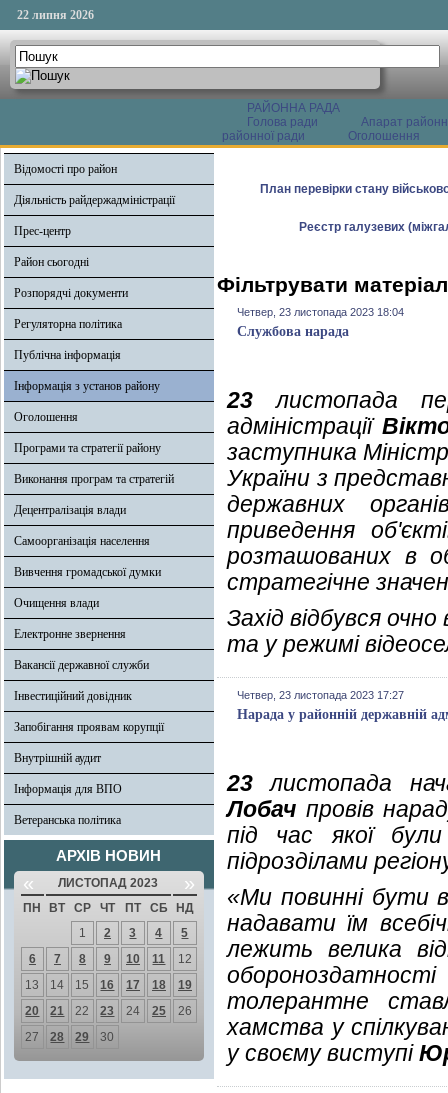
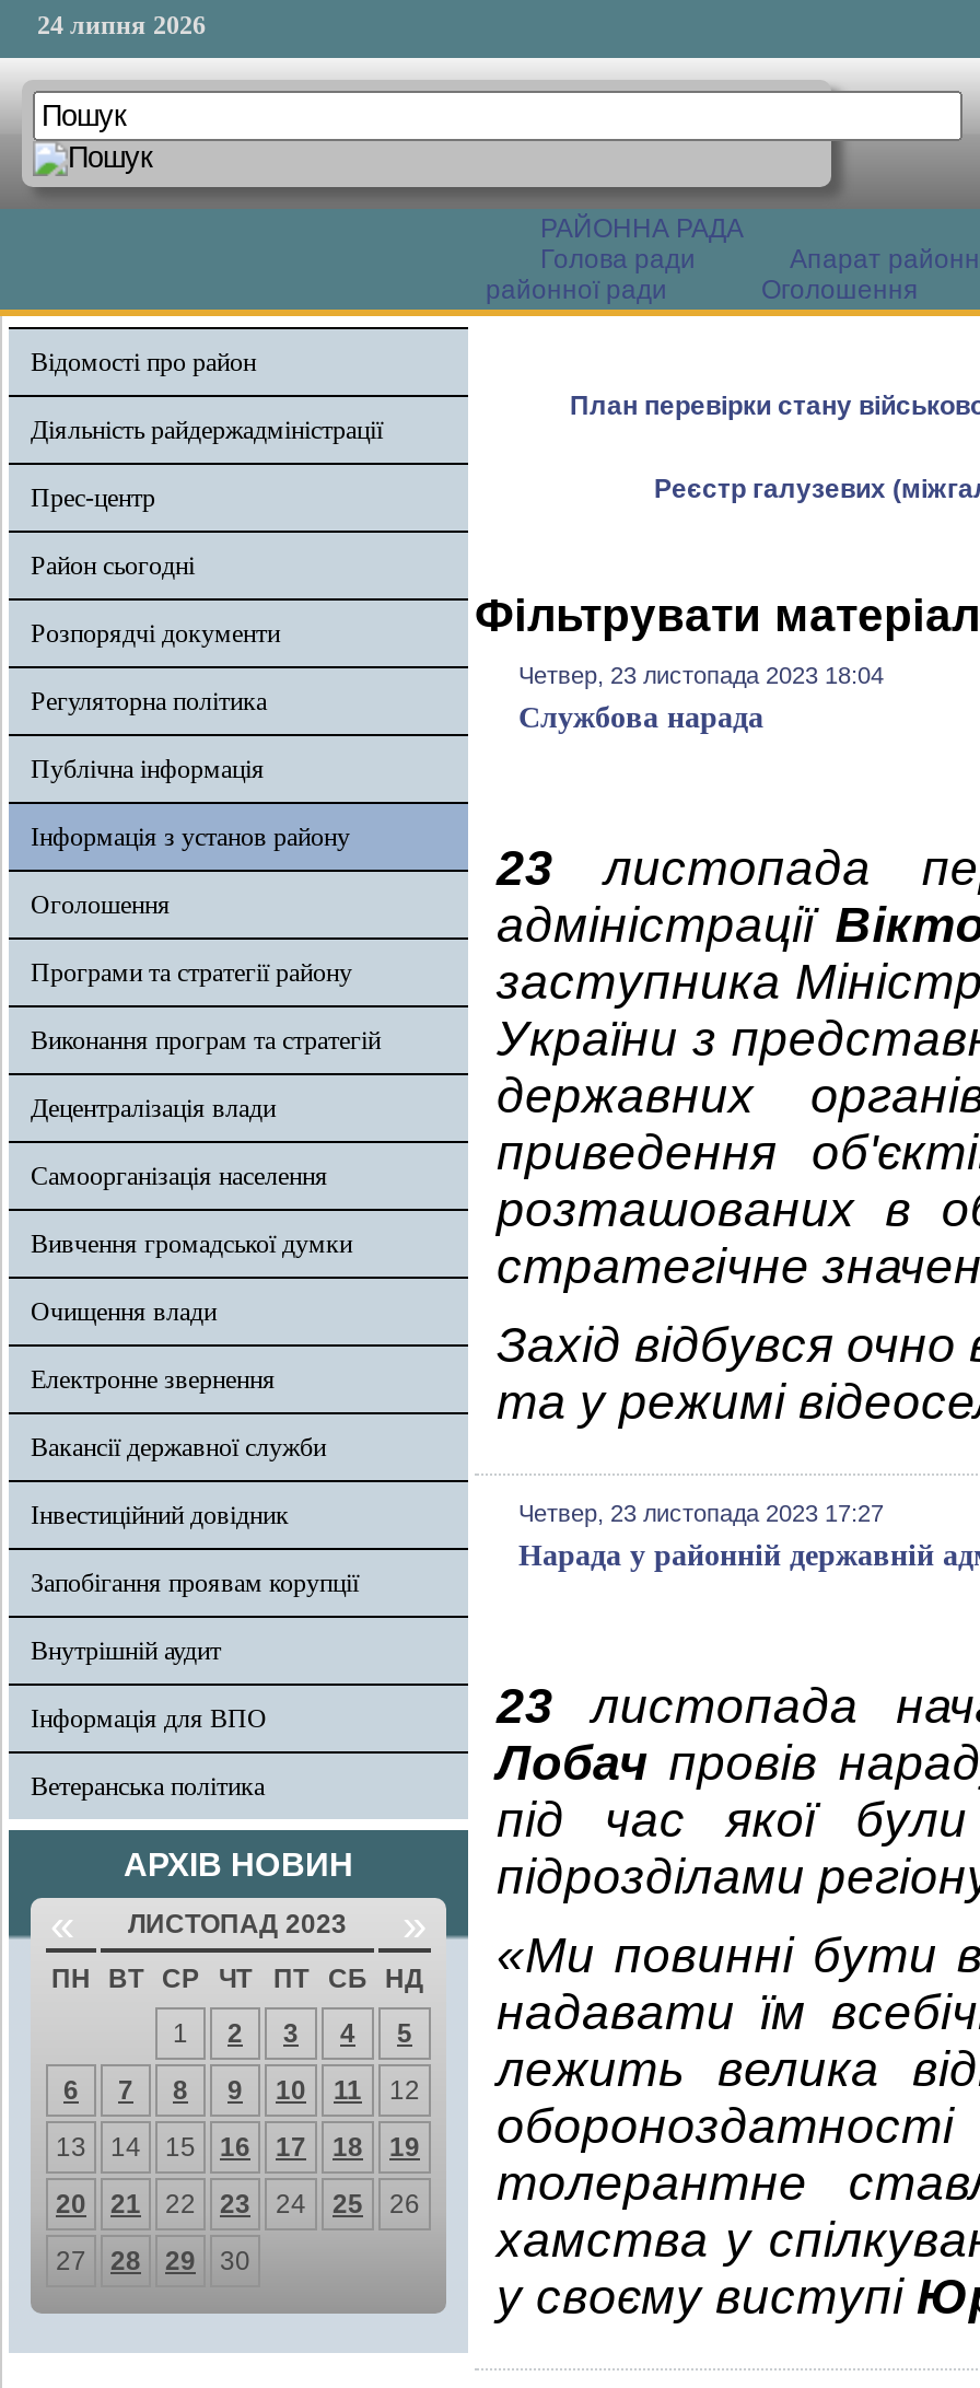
- 22 липня 2026
+ 24 липня 2026
